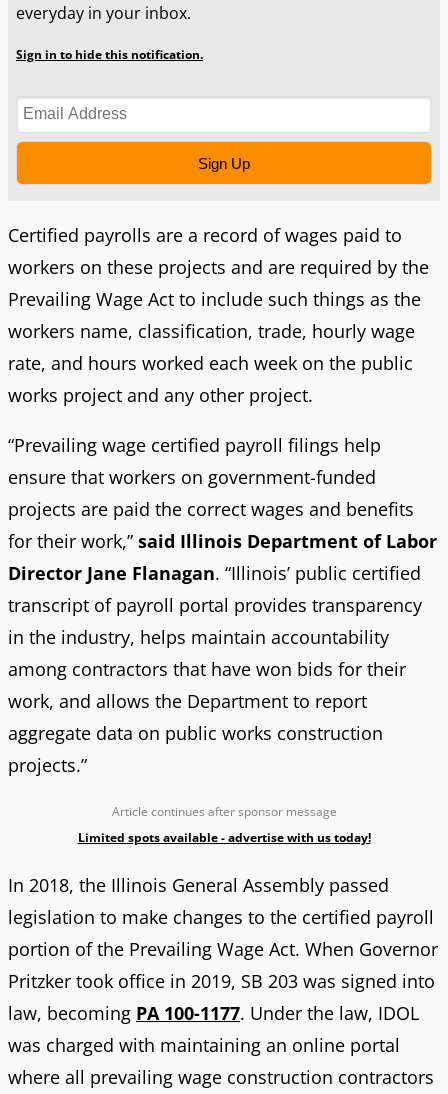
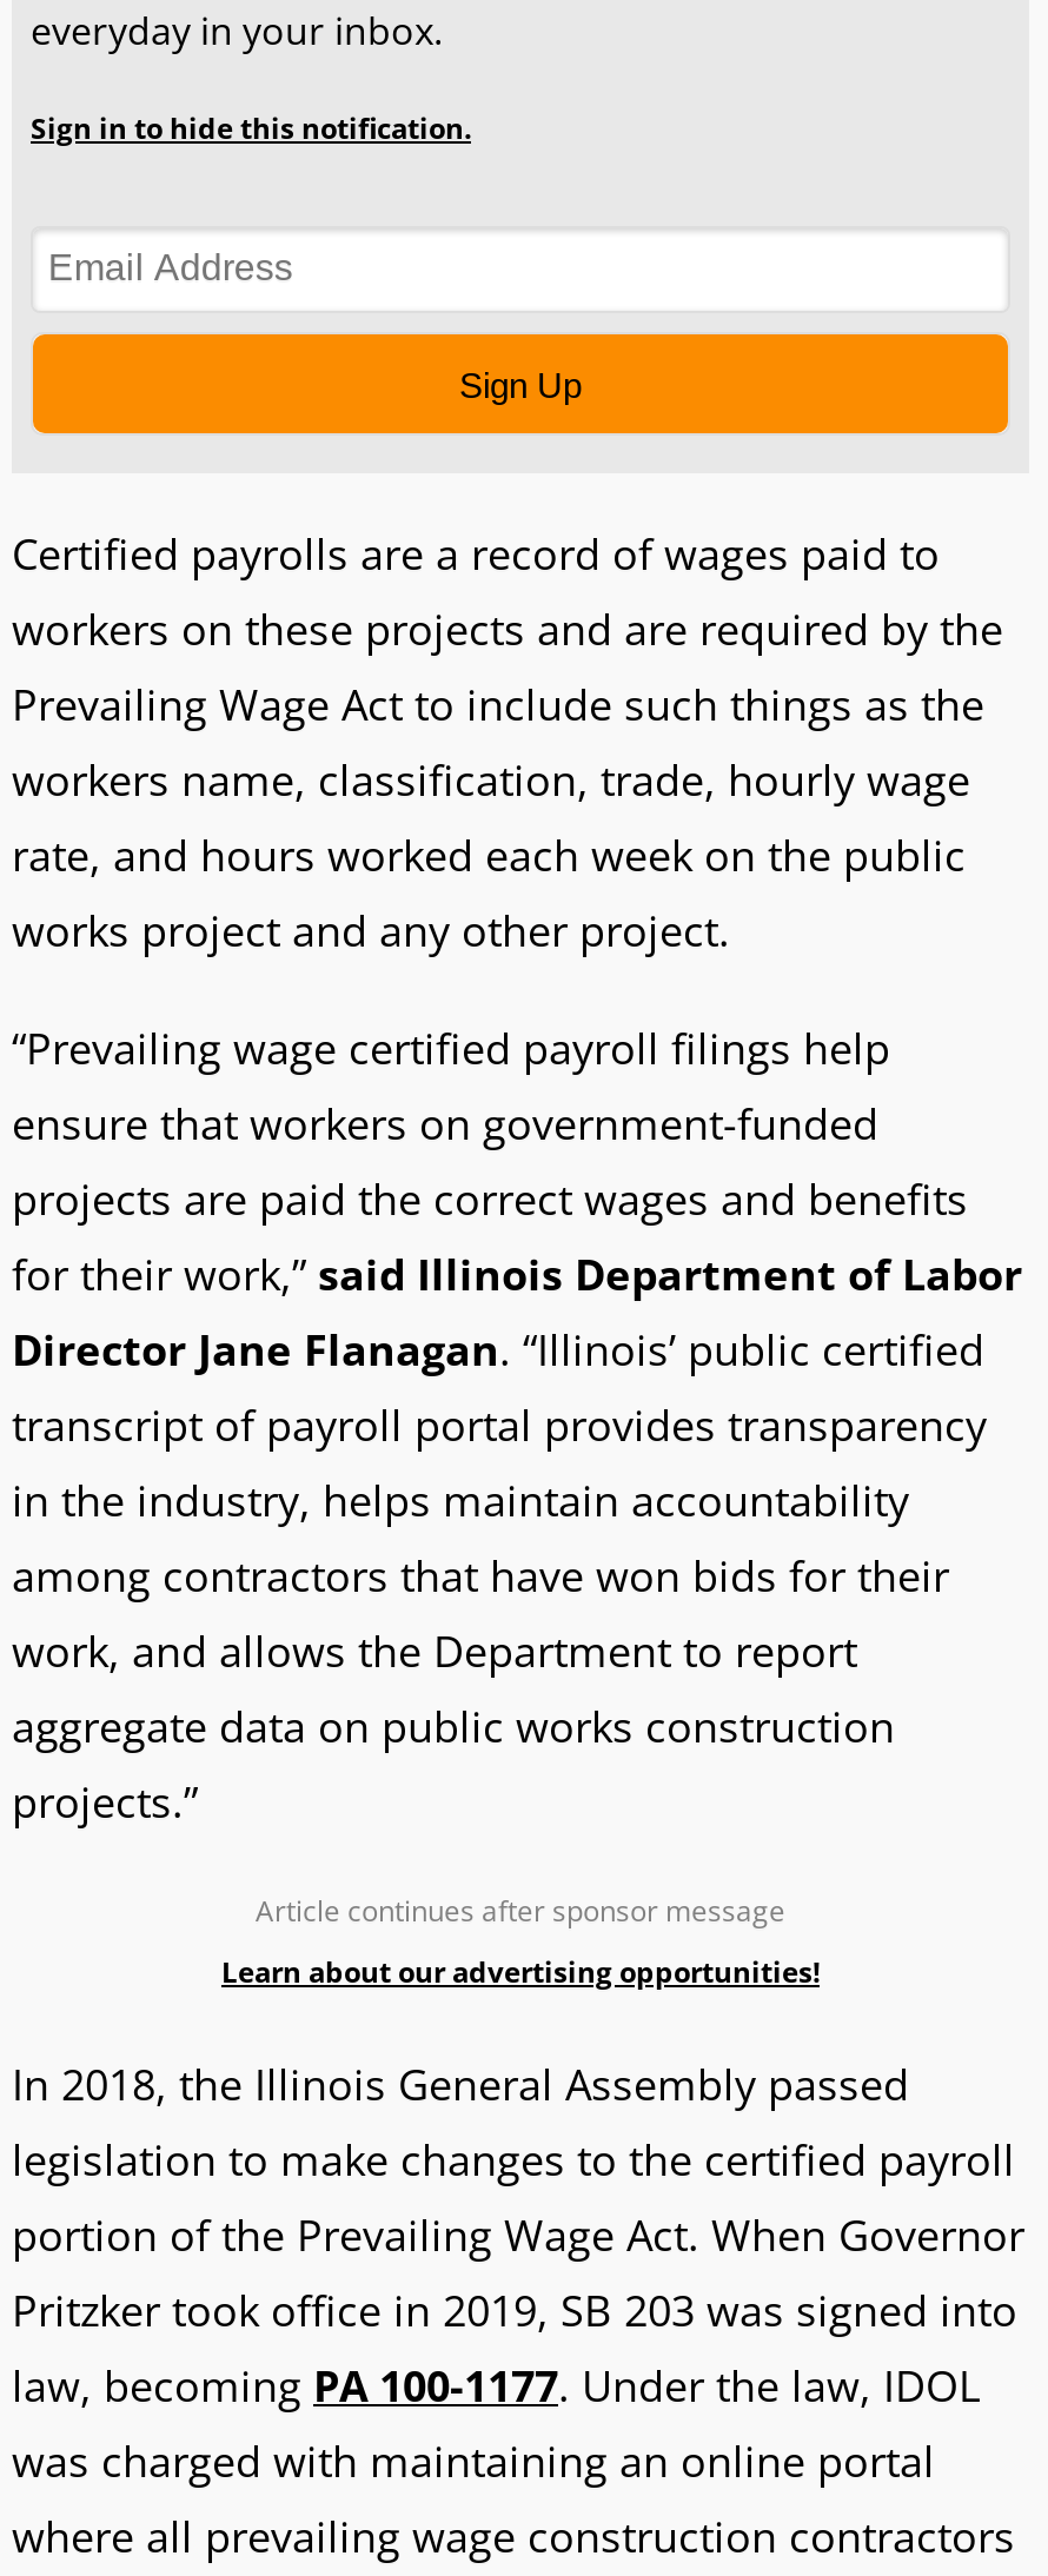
- Limited spots available - advertise with us today!
+ Learn about our advertising opportunities!
